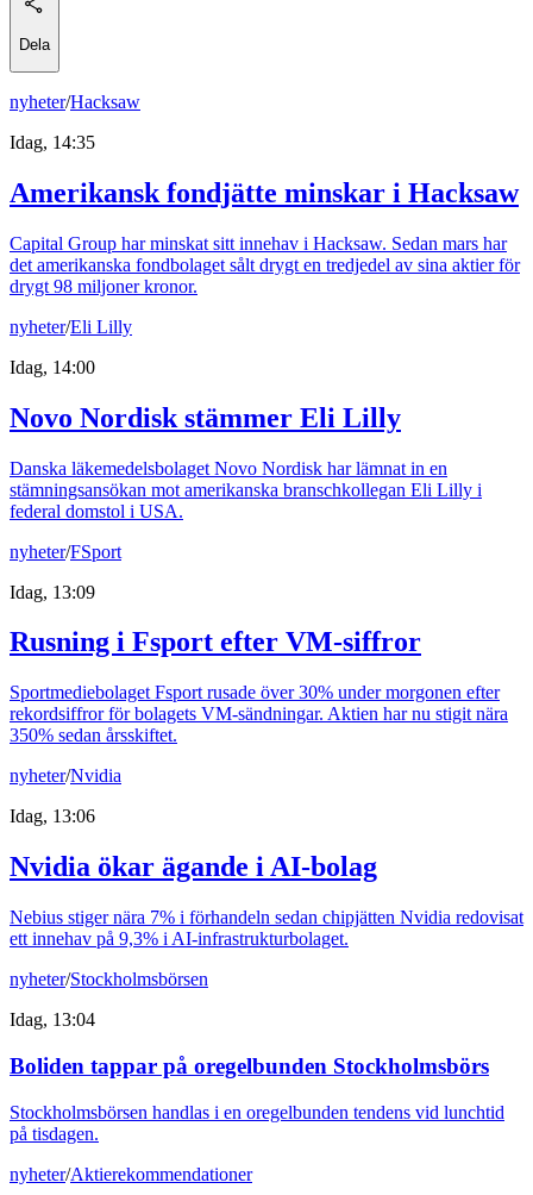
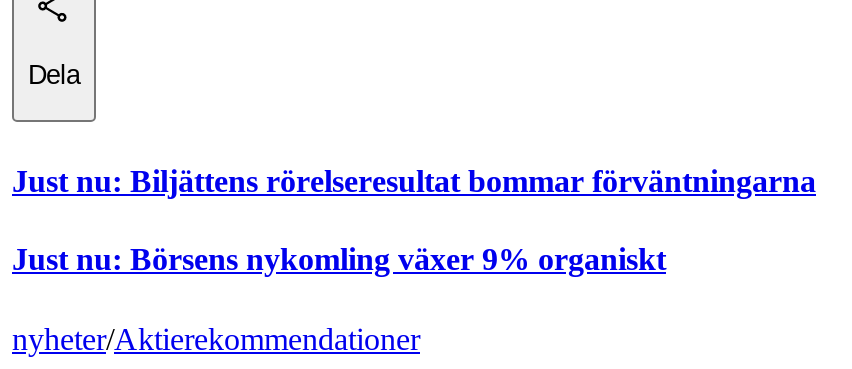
- nyheter/Hacksaw
- Idag, 14:35
- Amerikansk fondjätte minskar i Hacksaw
- Capital Group har minskat sitt innehav i Hacksaw. Sedan mars har
- det amerikanska fondbolaget sålt drygt en tredjedel av sina aktier för
- drygt 98 miljoner kronor.
- nyheter/Eli Lilly
- Idag, 14:00
- Novo Nordisk stämmer Eli Lilly
- Danska läkemedelsbolaget Novo Nordisk har lämnat in en
- stämningsansökan mot amerikanska branschkollegan Eli Lilly i
- federal domstol i USA.
- nyheter/FSport
- Idag, 13:09
- Rusning i Fsport efter VM-siffror
- Sportmediebolaget Fsport rusade över 30% under morgonen efter
- rekordsiffror för bolagets VM-sändningar. Aktien har nu stigit nära
- 350% sedan årsskiftet.
- nyheter/Nvidia
- Idag, 13:06
- Nvidia ökar ägande i AI-bolag
- Nebius stiger nära 7% i förhandeln sedan chipjätten Nvidia redovisat
- ett innehav på 9,3% i AI-infrastrukturbolaget.
- nyheter/Stockholmsbörsen
- Idag, 13:04
- Boliden tappar på oregelbunden Stockholmsbörs
- Stockholmsbörsen handlas i en oregelbunden tendens vid lunchtid
- på tisdagen.
+ Just nu: Biljättens rörelseresultat bommar förväntningarna
+ Just nu: Börsens nykomling växer 9% organiskt
